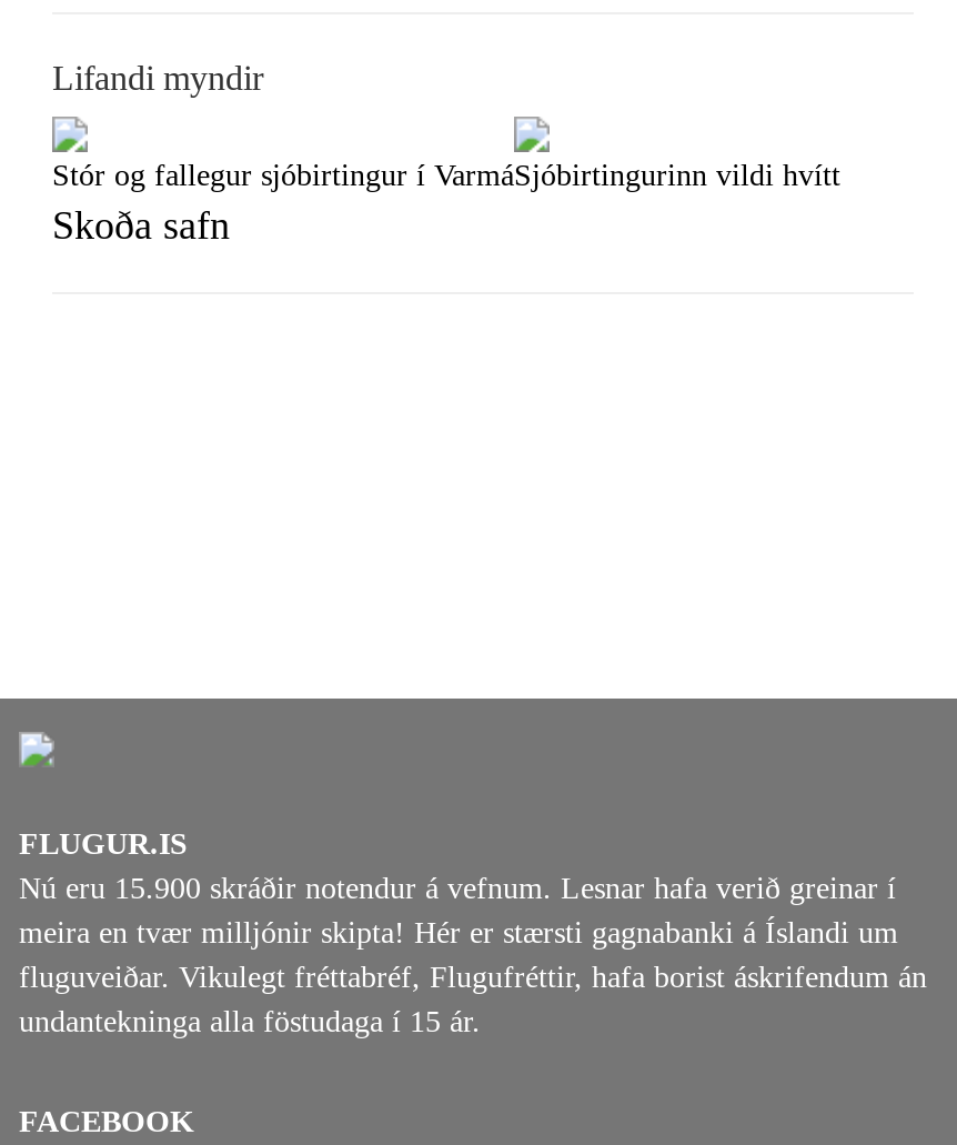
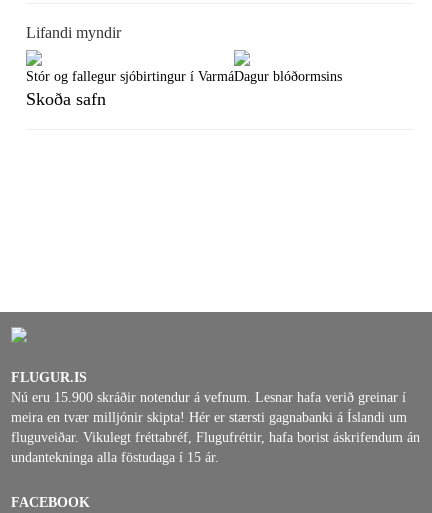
- Stór og fallegur sjóbirtingur í VarmáSjóbirtingurinn vildi hvítt
+ Stór og fallegur sjóbirtingur í VarmáDagur blóðormsins
